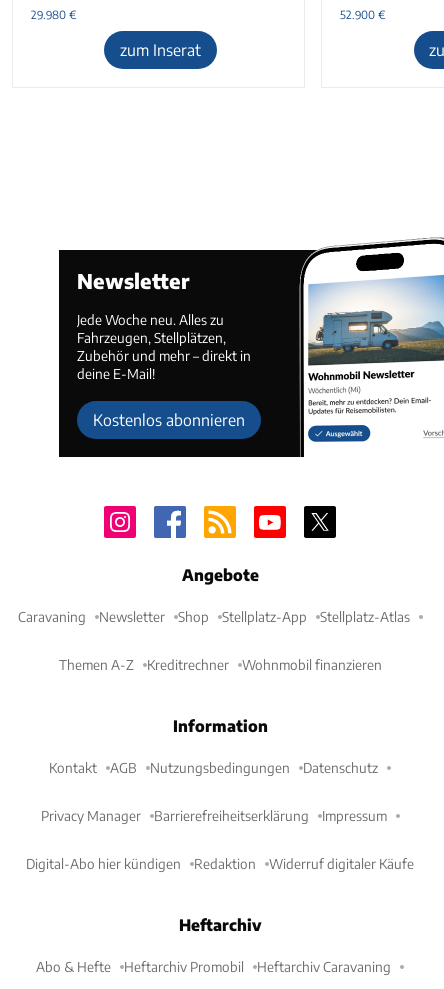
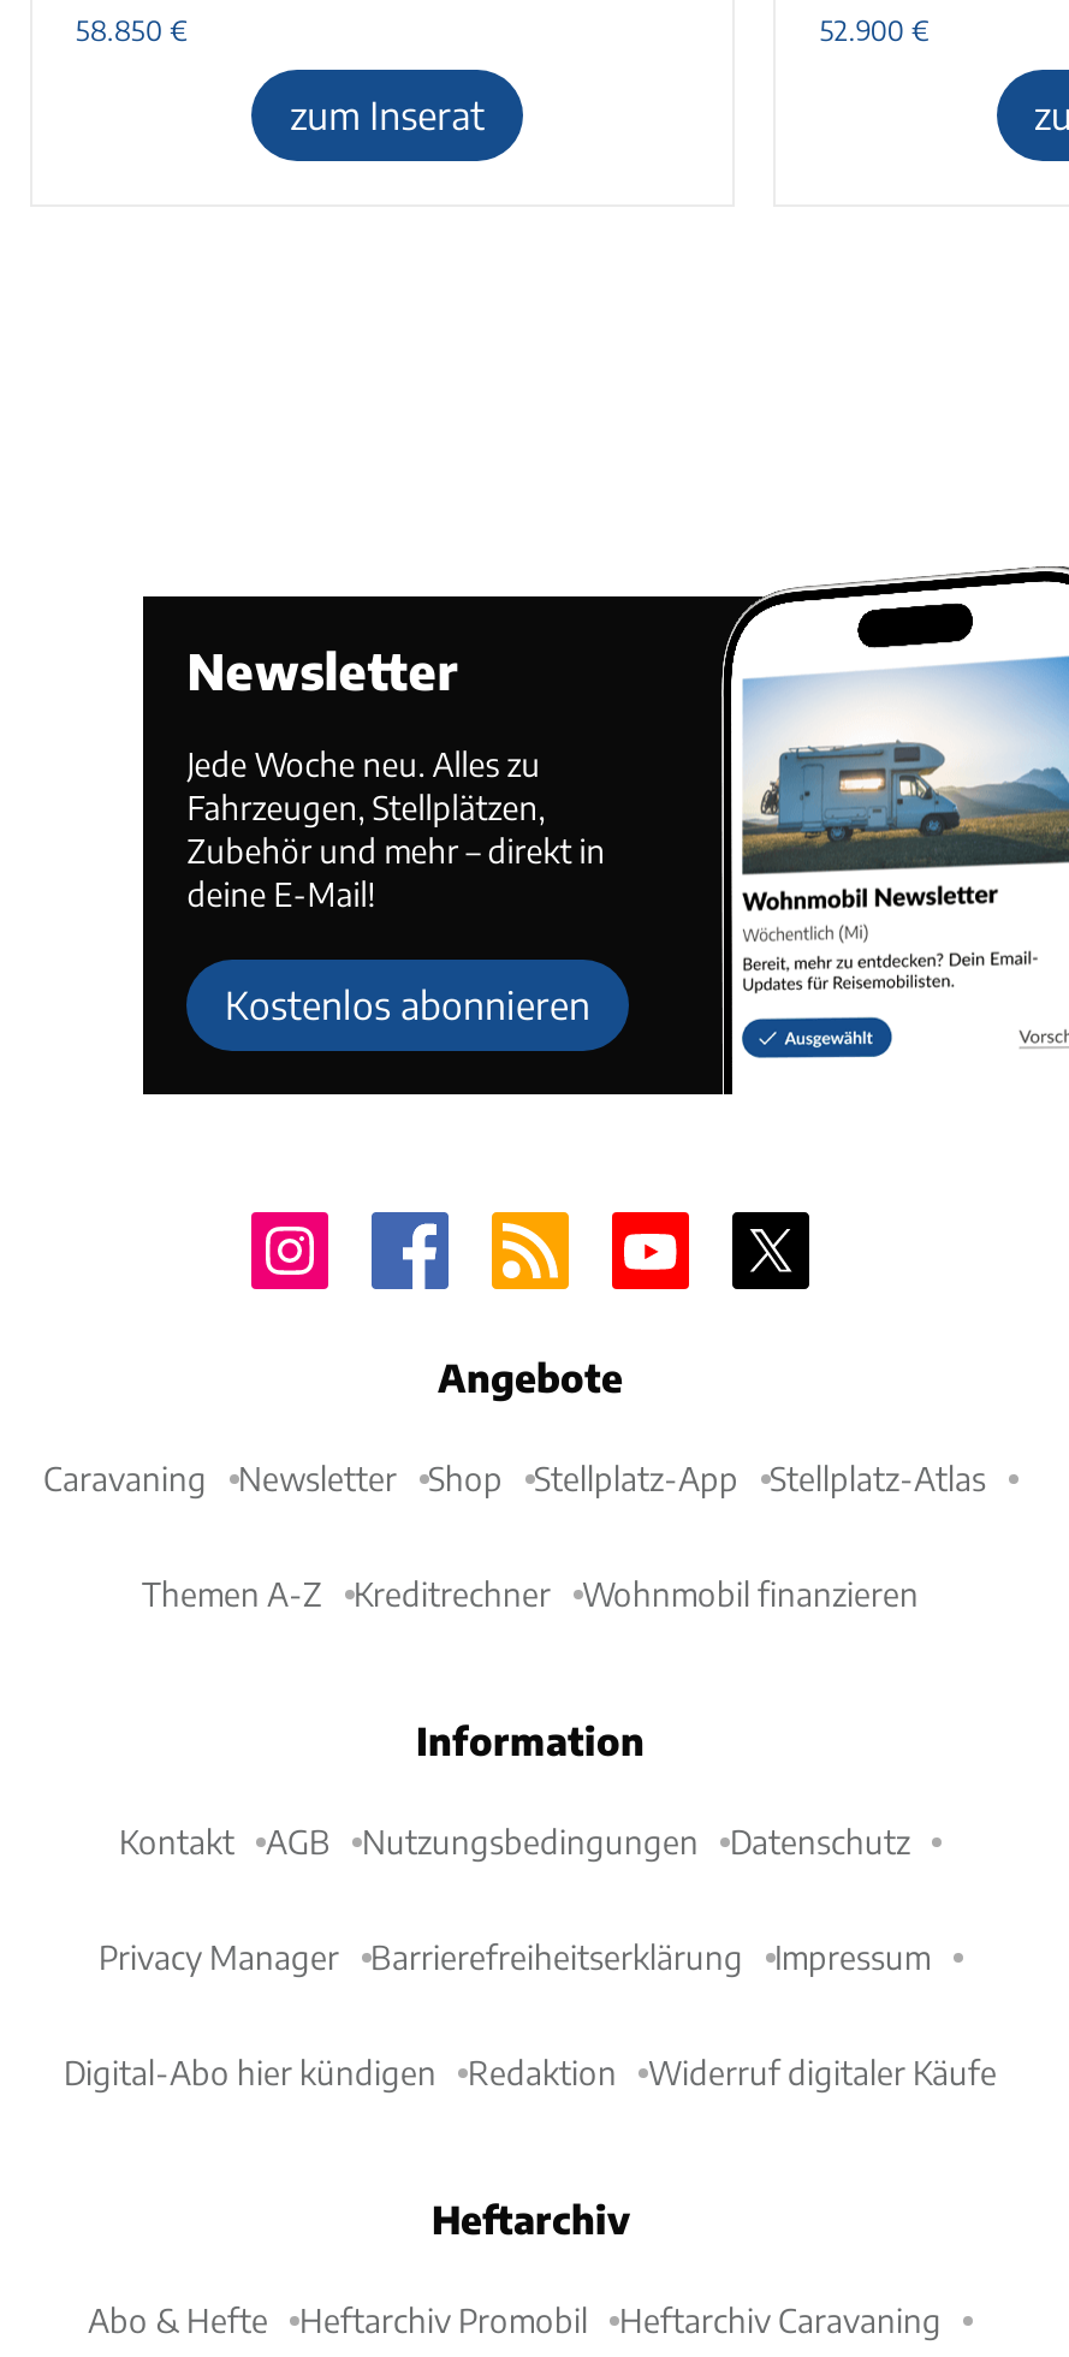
- 29.980 €
+ 58.850 €
